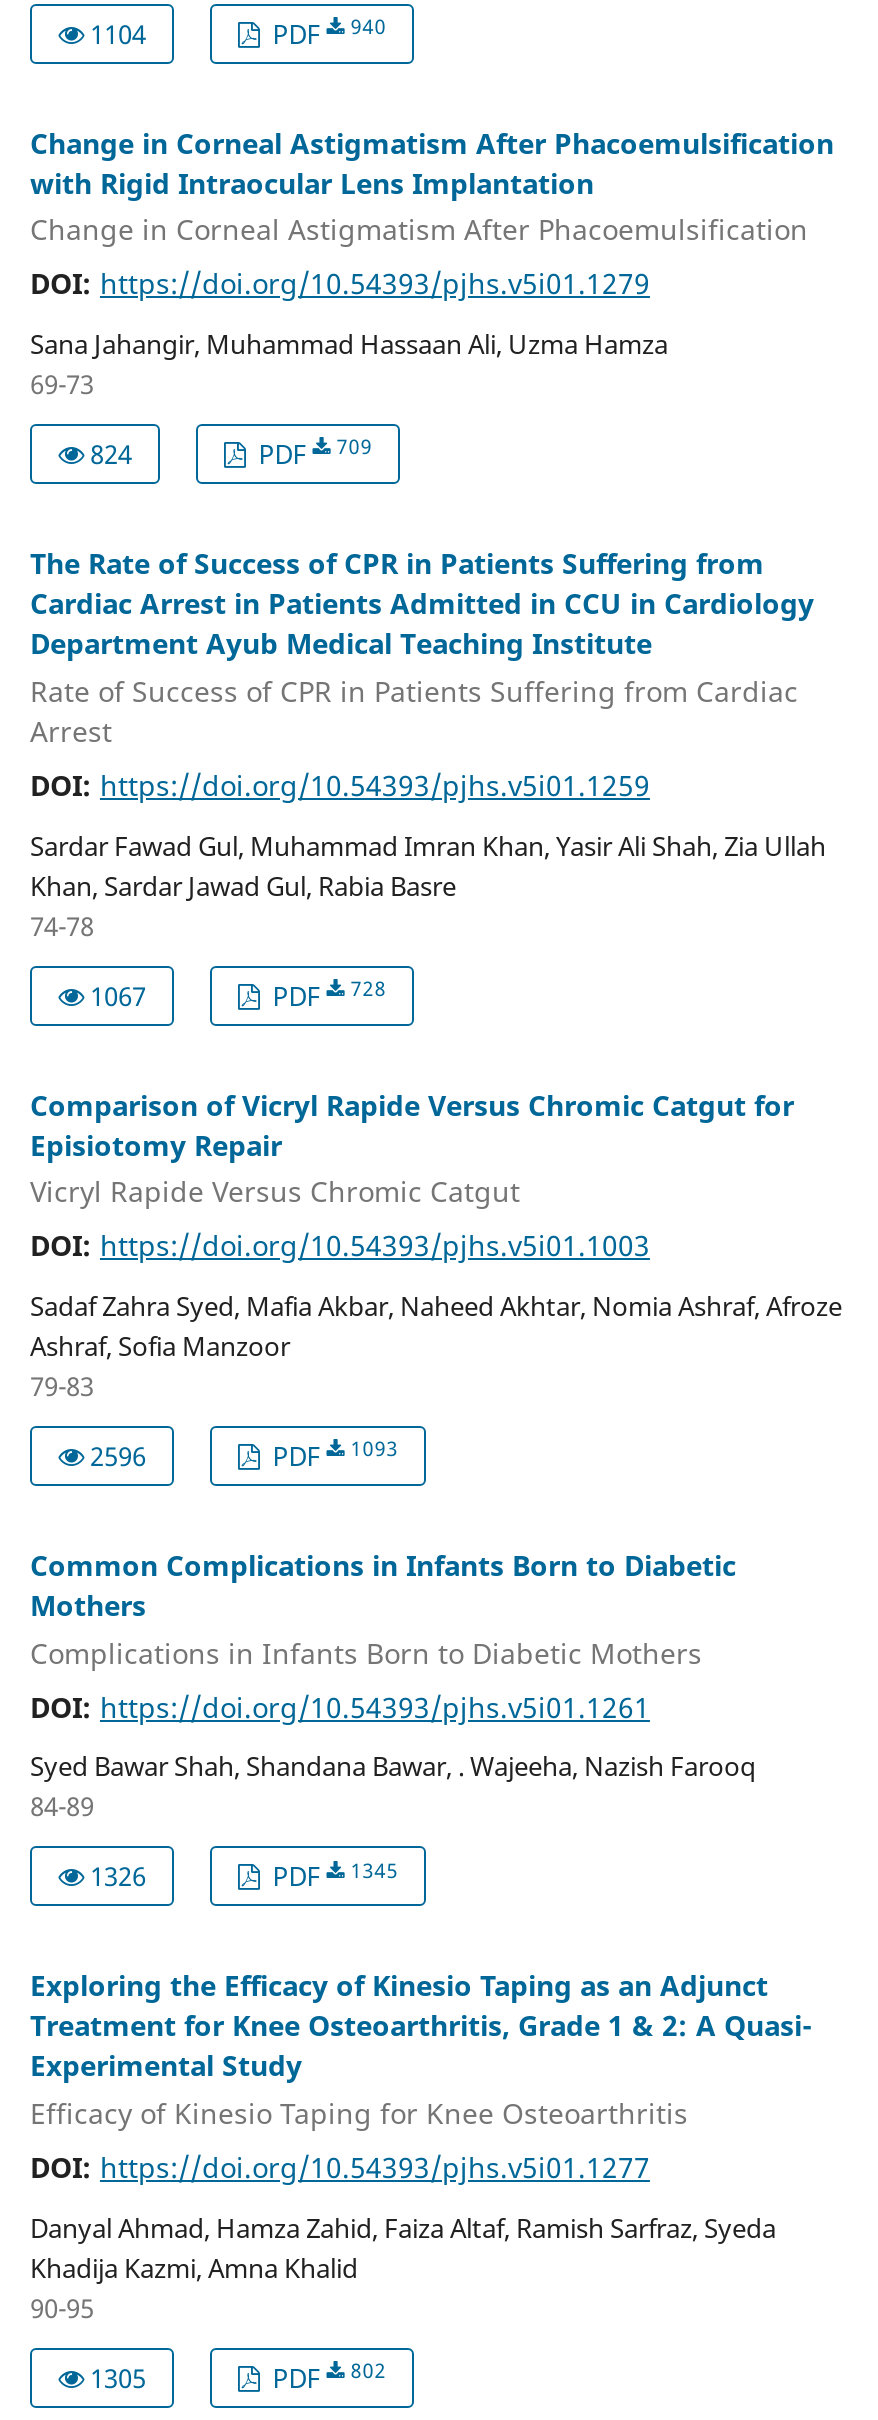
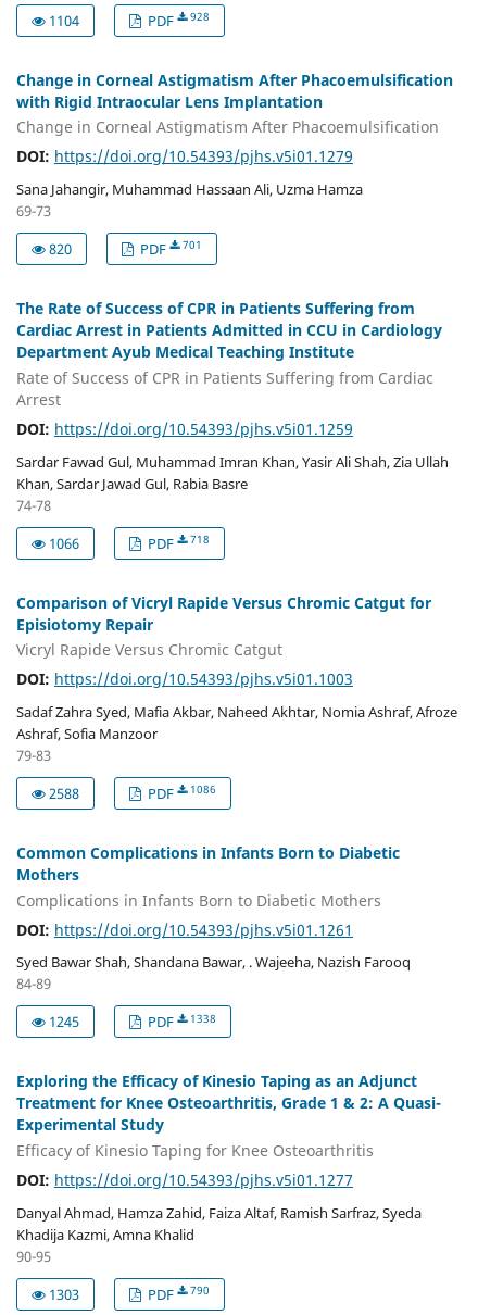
- PDF 940
+ PDF 928

- 824
+ 820

- PDF 709
+ PDF 701

- 1067
+ 1066

- PDF 728
+ PDF 718

- 2596
+ 2588

- PDF 1093
+ PDF 1086

- 1326
+ 1245

- PDF 1345
+ PDF 1338

- 1305
+ 1303

- PDF 802
+ PDF 790
